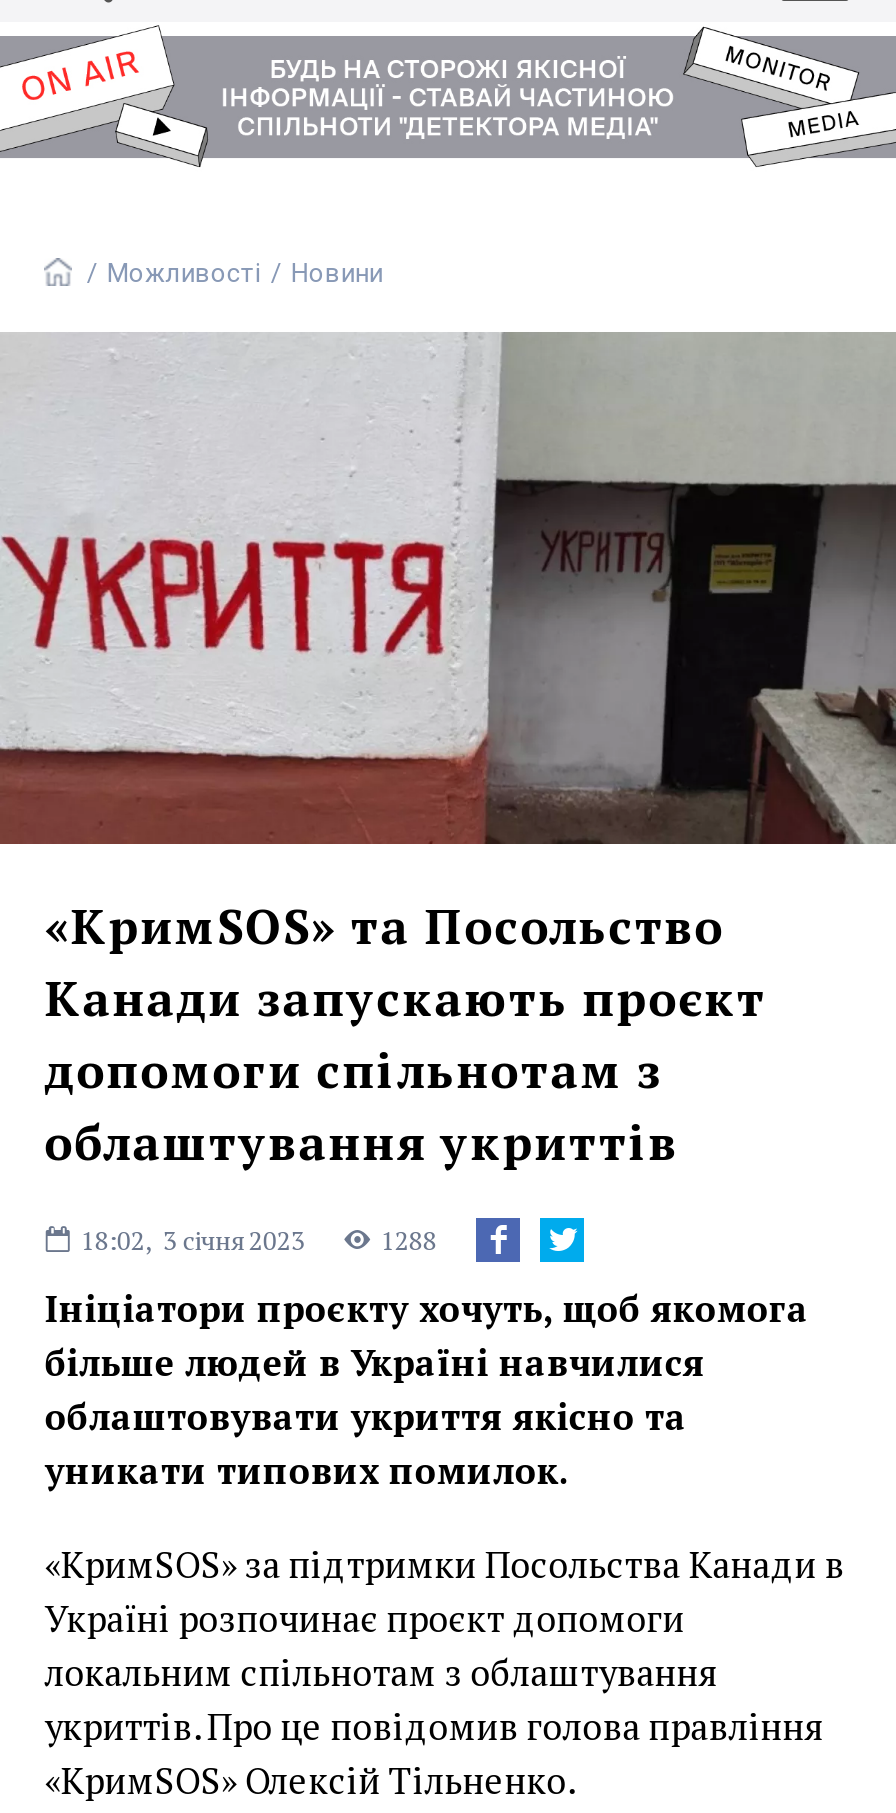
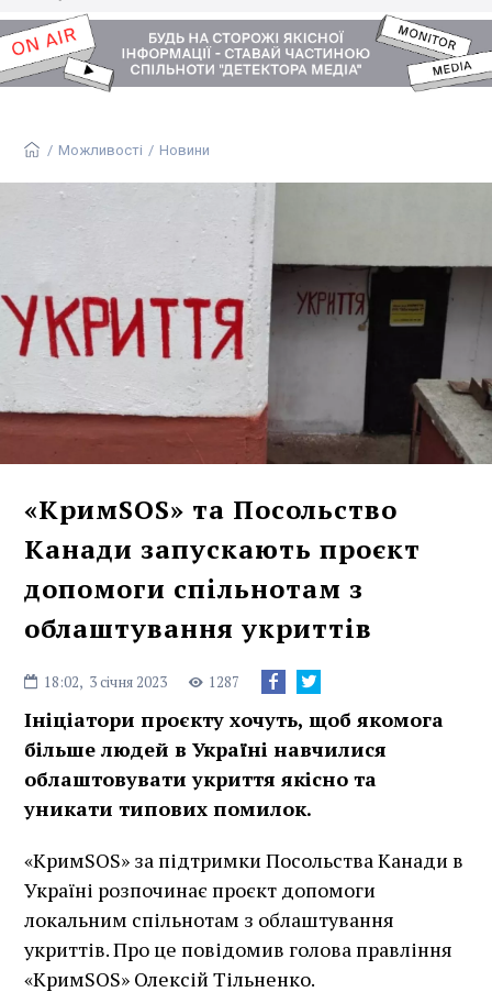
- 1288
+ 1287
